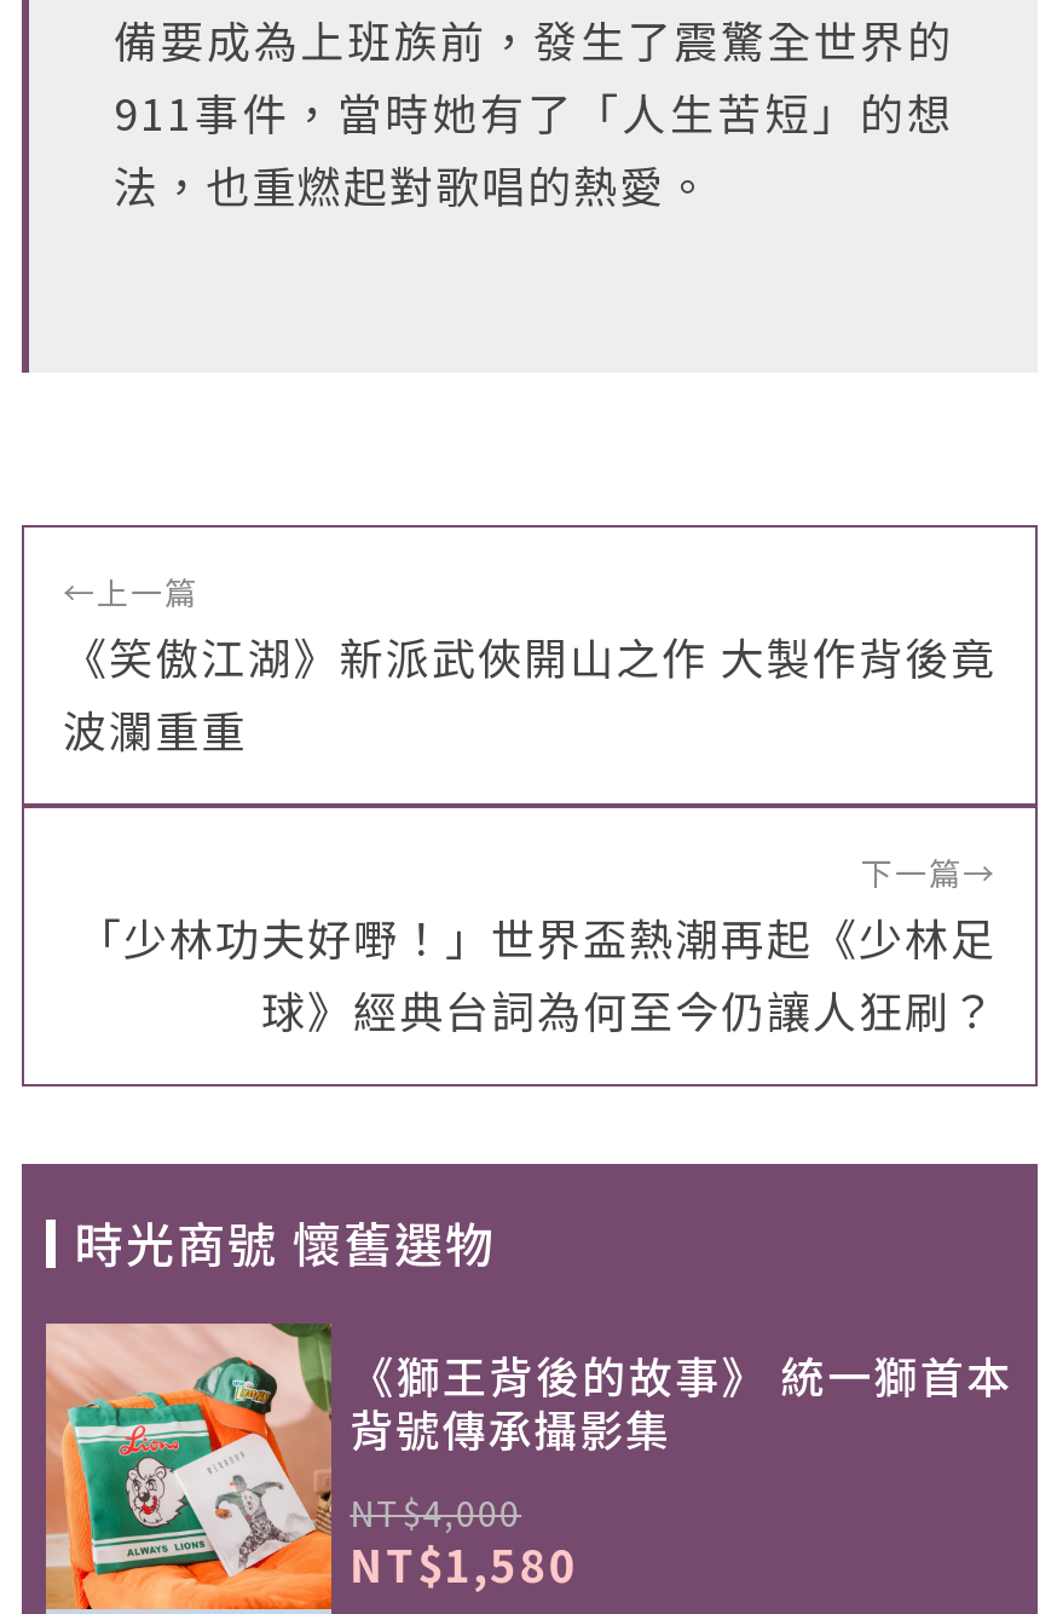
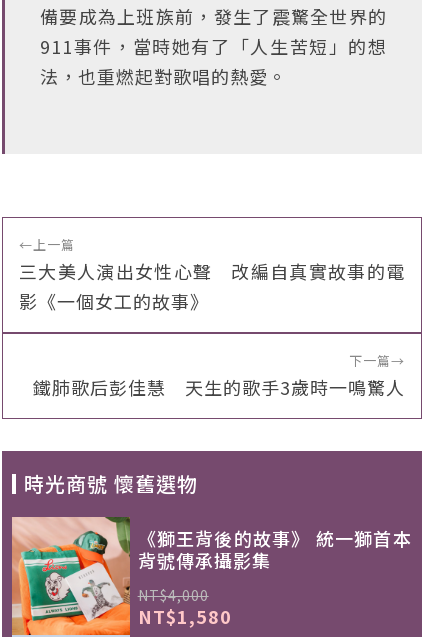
- 《笑傲江湖》新派武俠開山之作 大製作背後竟
- 波瀾重重
+ 三大美人演出女性心聲 改編自真實故事的電
+ 影《一個女工的故事》

- 「少林功夫好嘢！」世界盃熱潮再起《少林足
- 球》經典台詞為何至今仍讓人狂刷？
+ 鐵肺歌后彭佳慧 天生的歌手3歲時一鳴驚人
